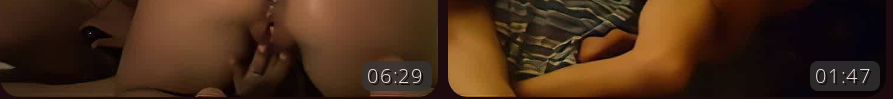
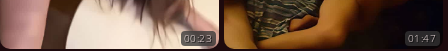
- 06:29
+ 00:23
